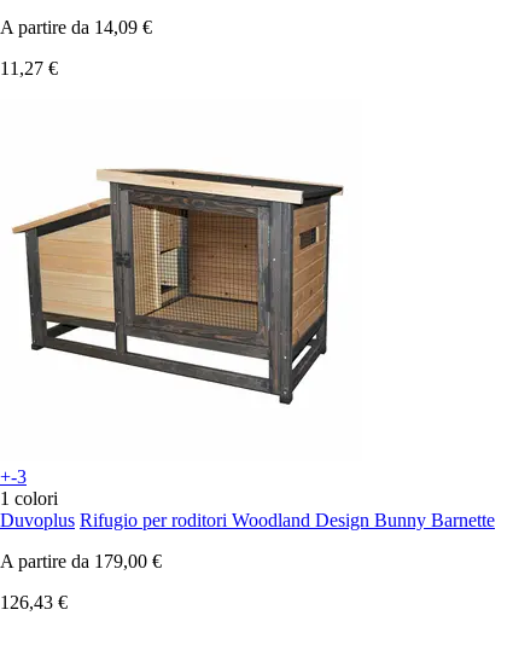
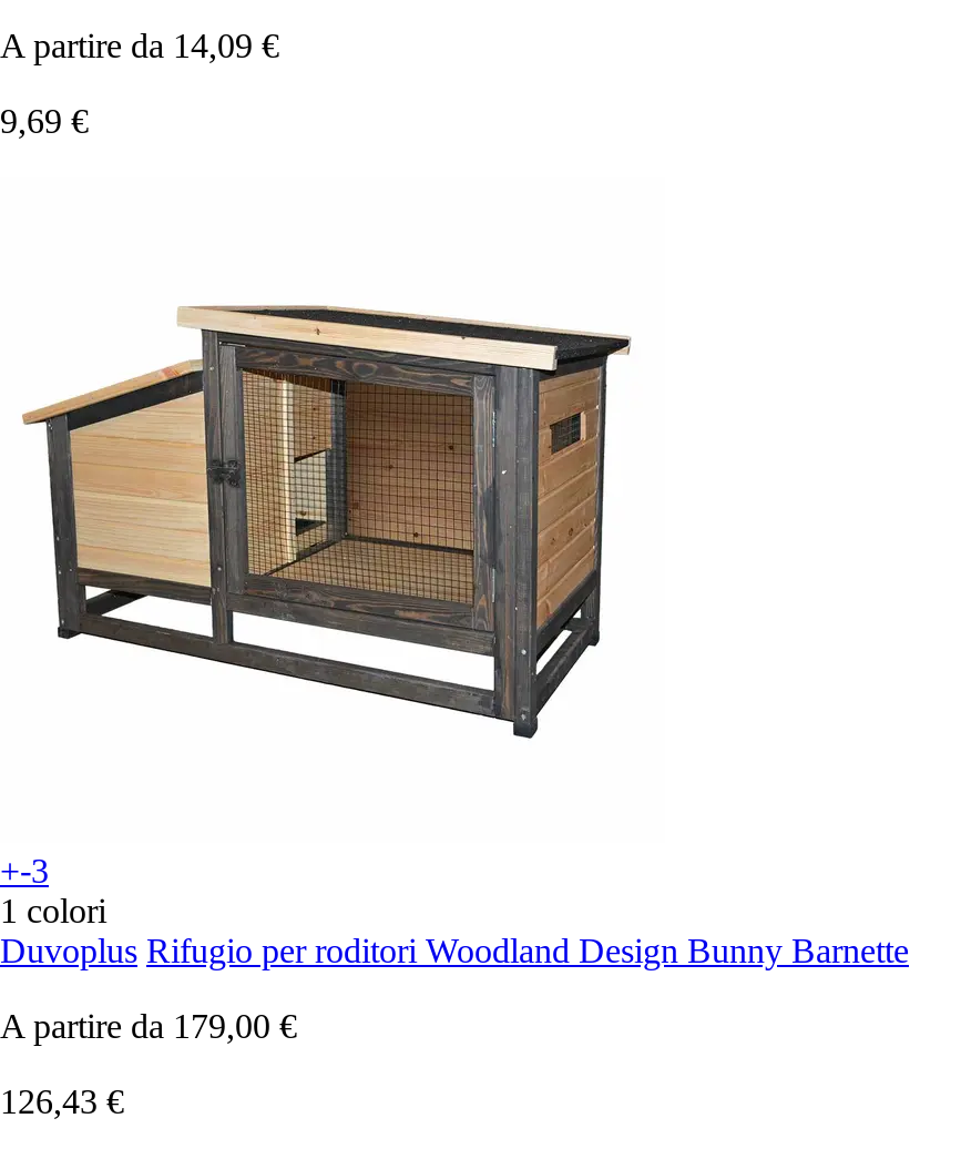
- 11,27 €
+ 9,69 €
